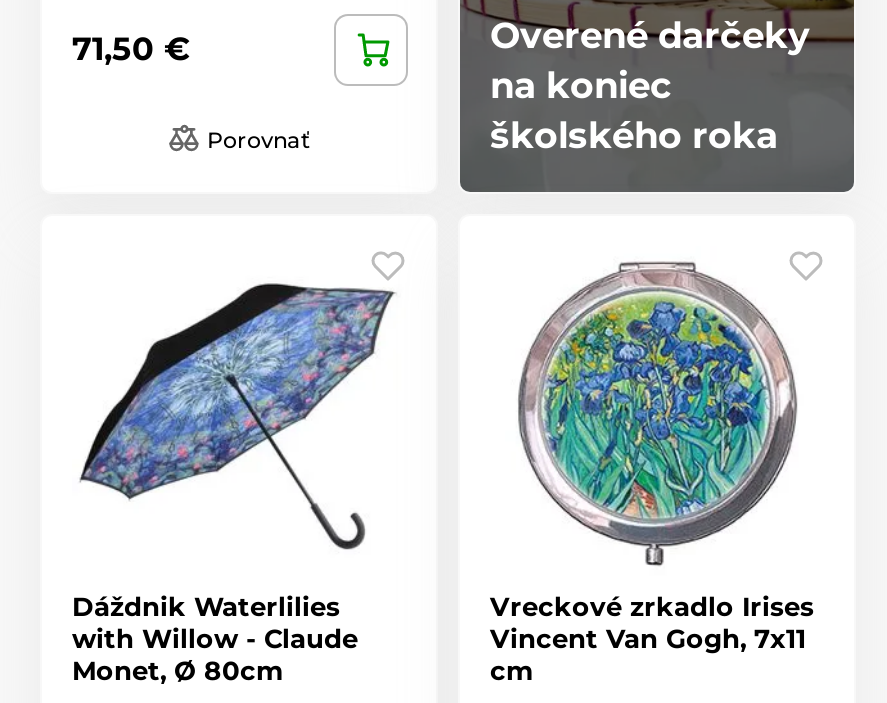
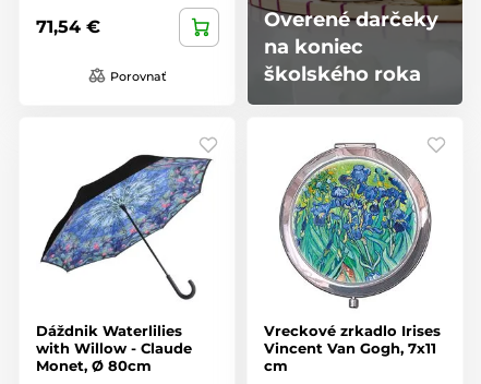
- 71,50 €
+ 71,54 €
